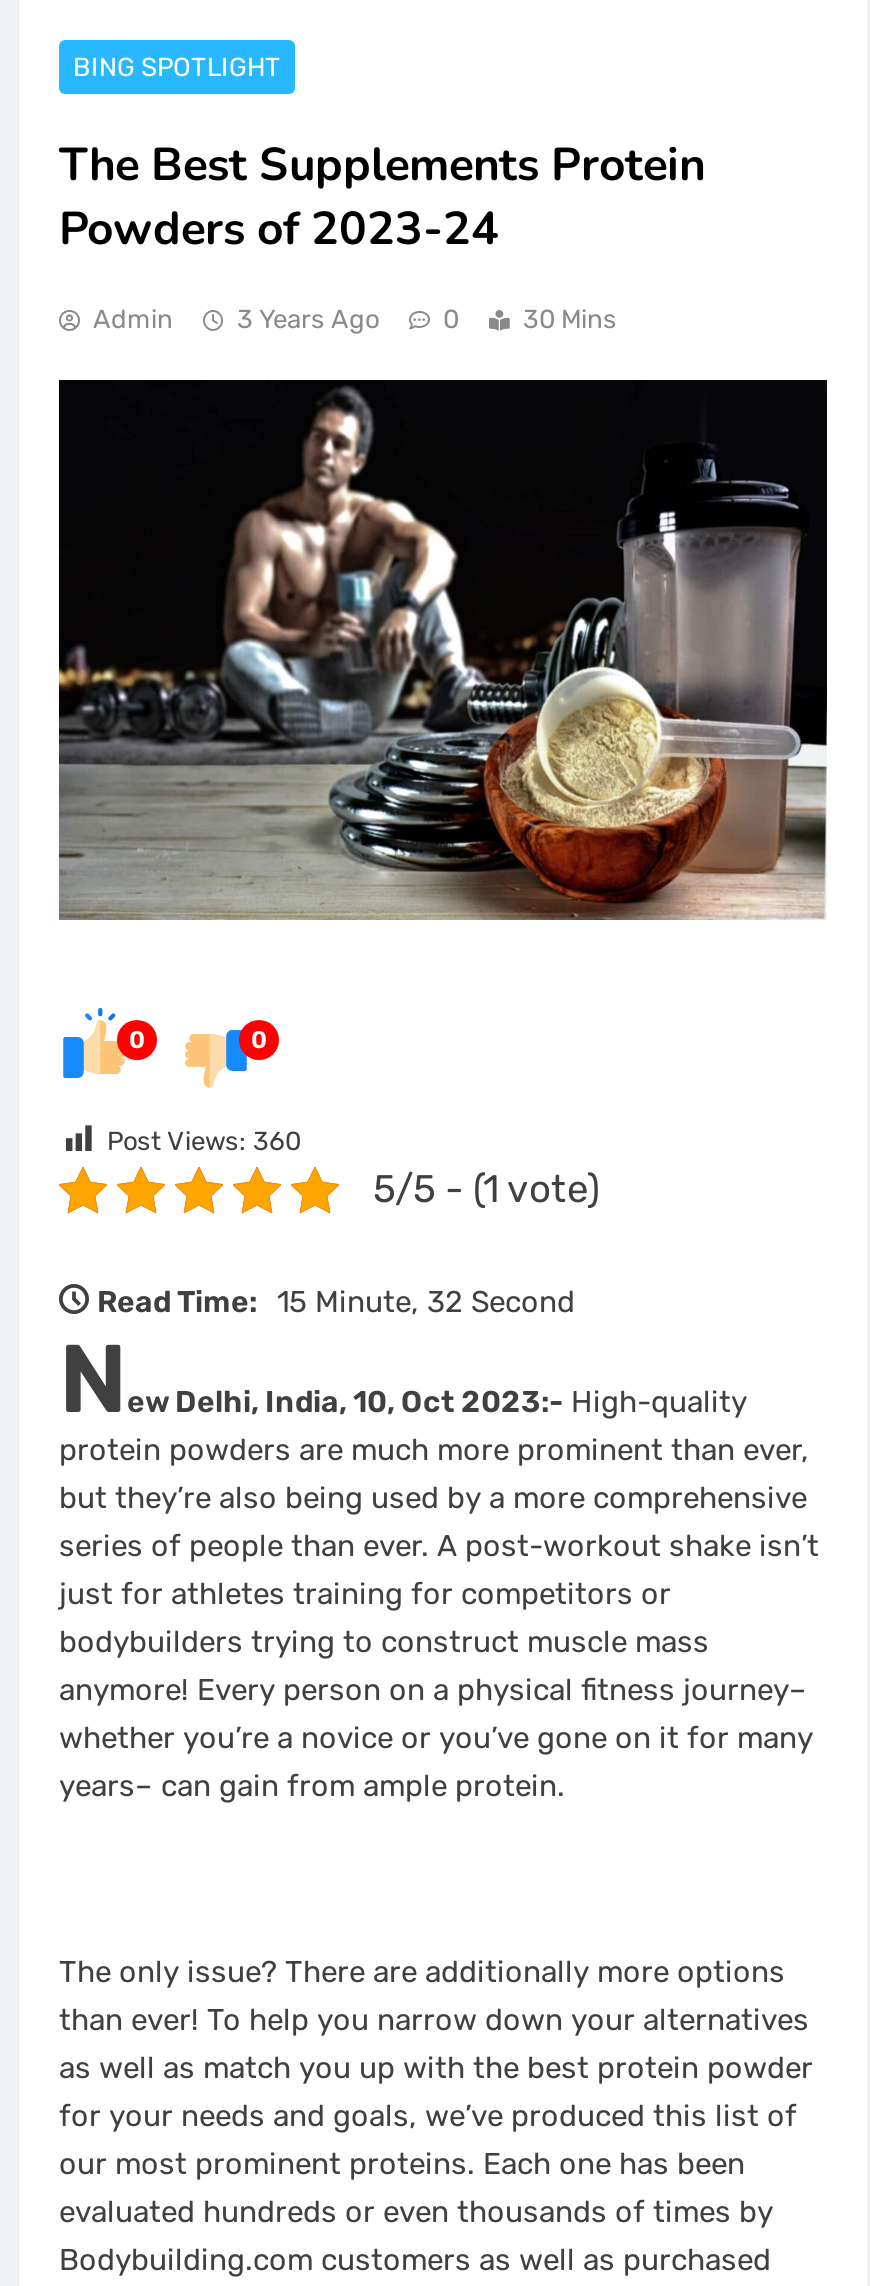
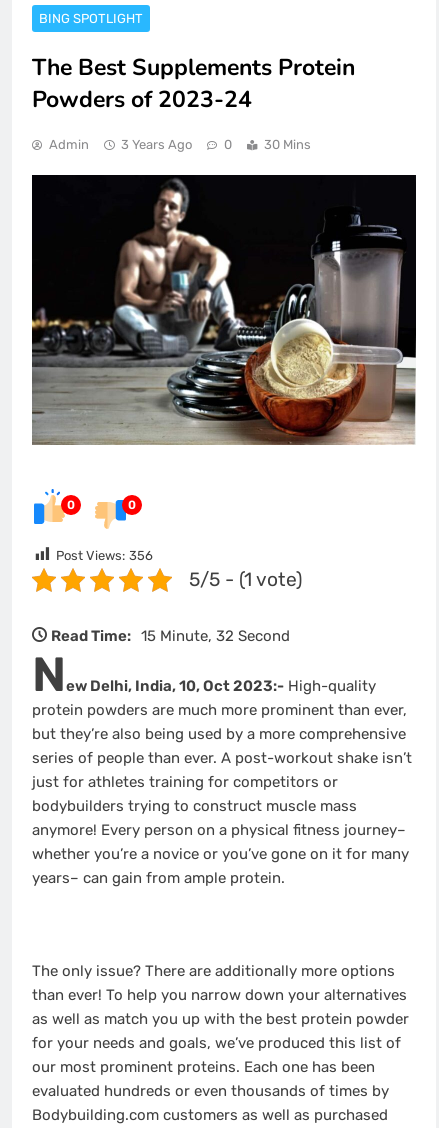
- Post Views: 360
+ Post Views: 356
